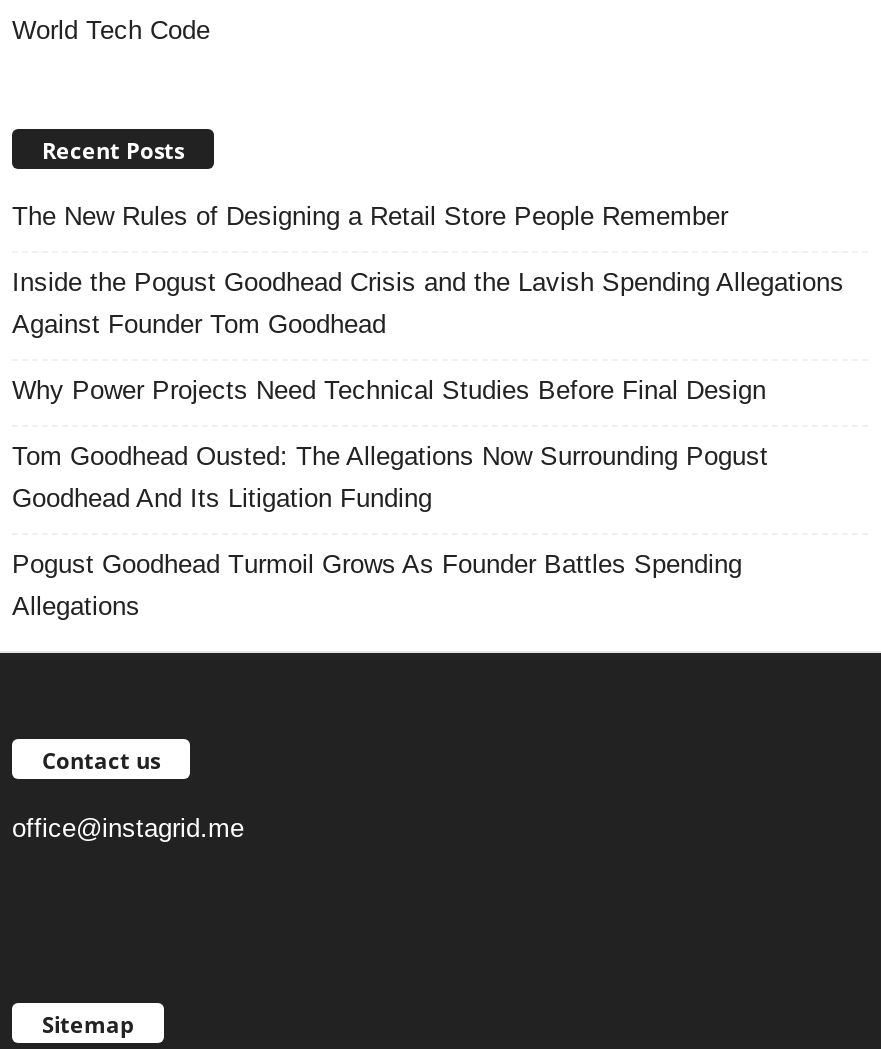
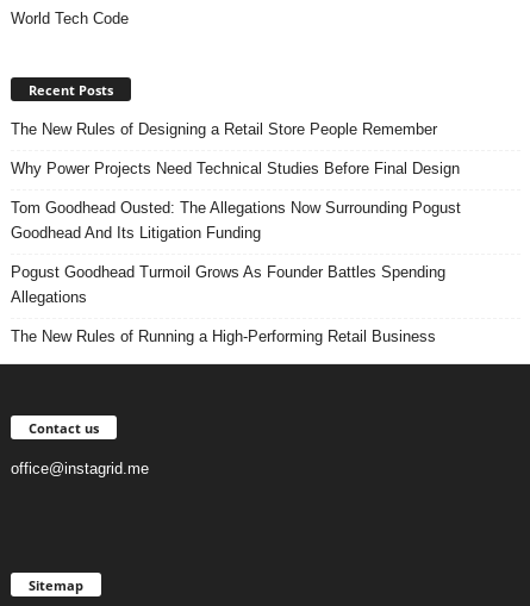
- Inside the Pogust Goodhead Crisis and the Lavish Spending Allegations
- Against Founder Tom Goodhead

moved up: Why Power Projects Need Technical Studies Before Final Design | Tom Goodhead Ousted: The Allegations Now Surrounding Pogust | Goodhead And Its Litigation Funding | Pogust Goodhead Turmoil Grows As Founder Battles Spending | Allegations

+ The New Rules of Running a High-Performing Retail Business
